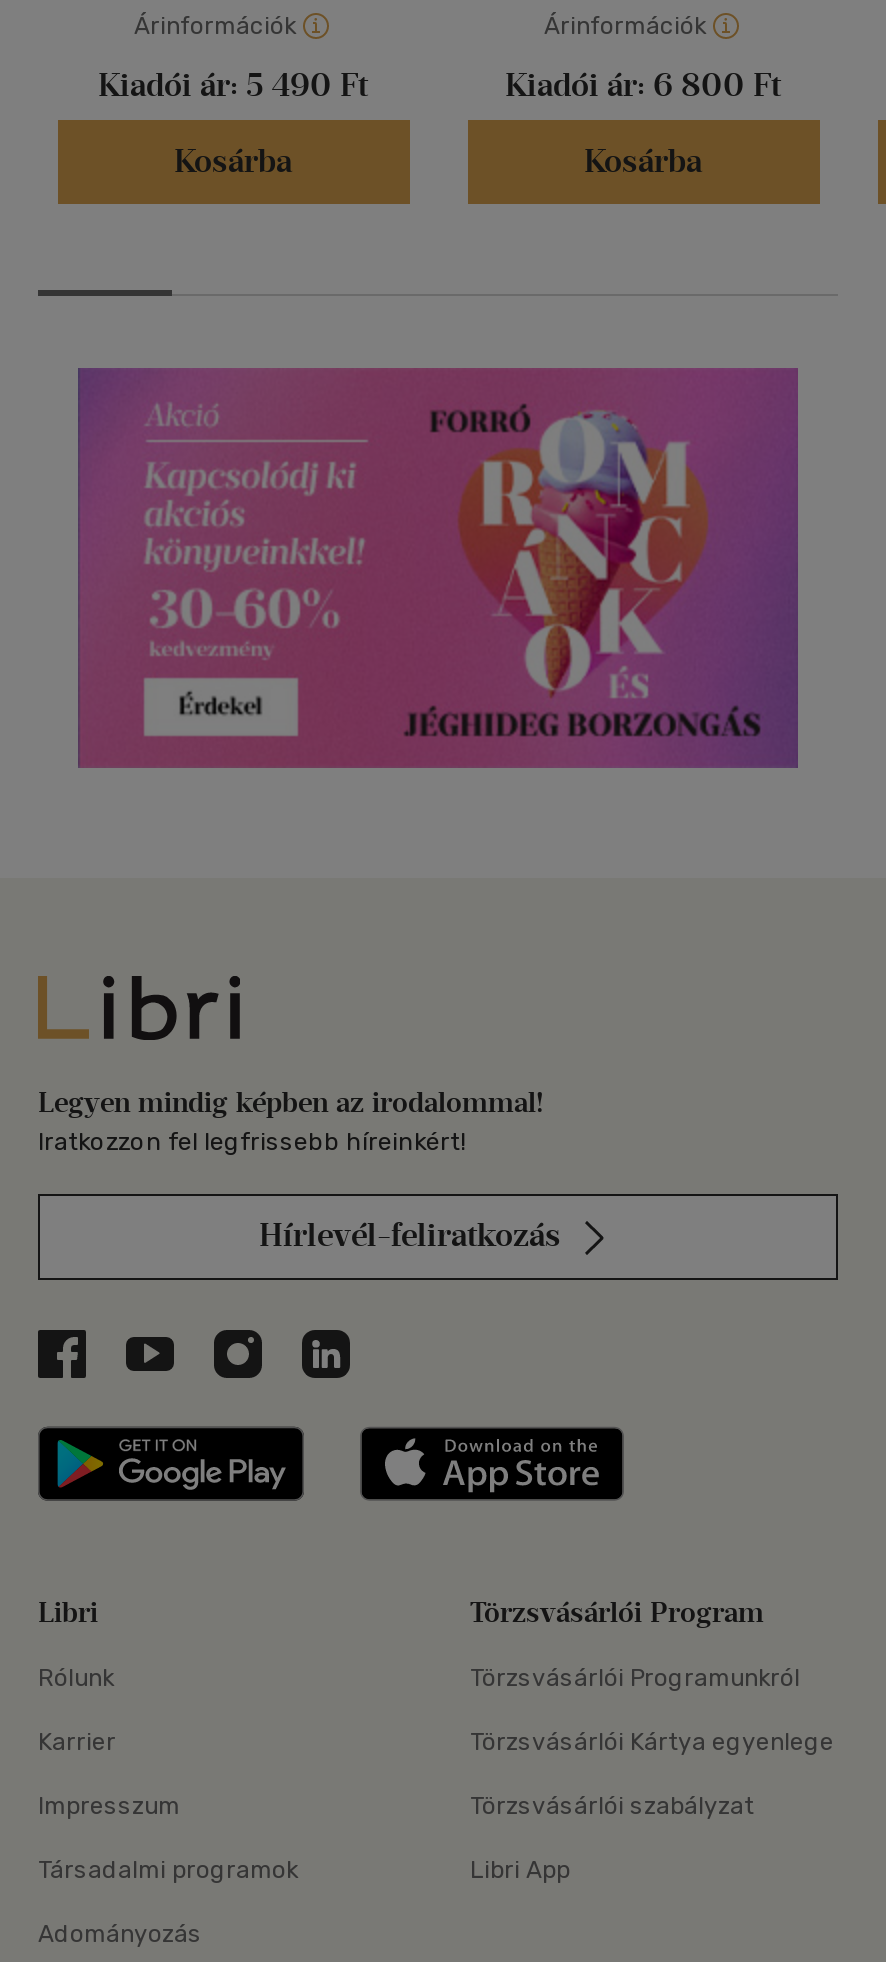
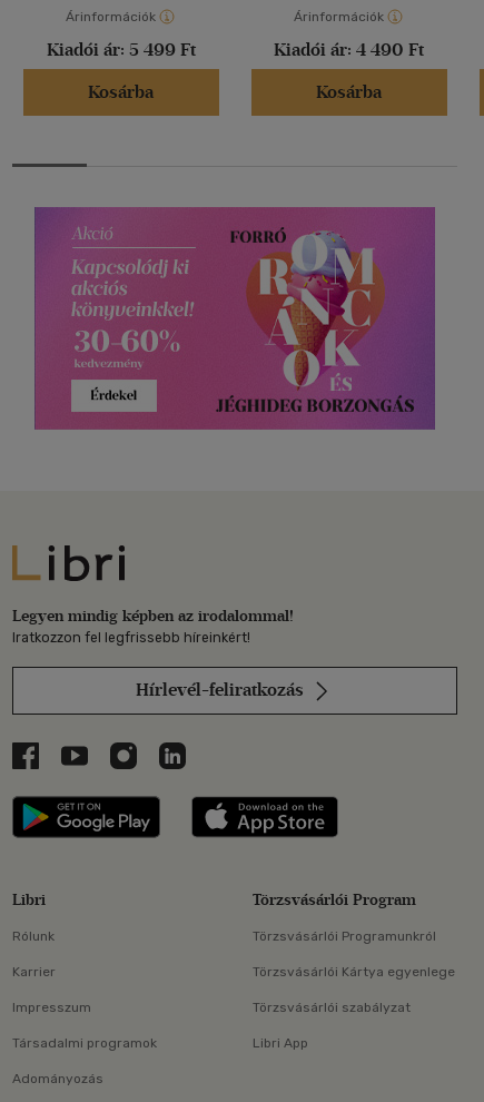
- Kiadói ár: 5 490 Ft
+ Kiadói ár: 5 499 Ft

- Kiadói ár: 6 800 Ft
+ Kiadói ár: 4 490 Ft
